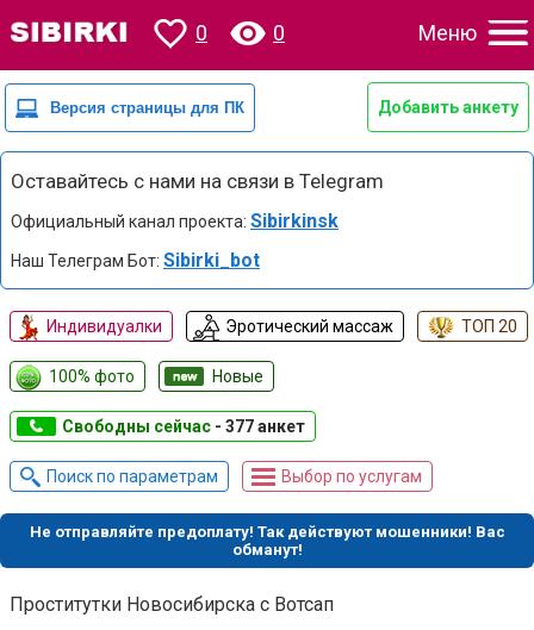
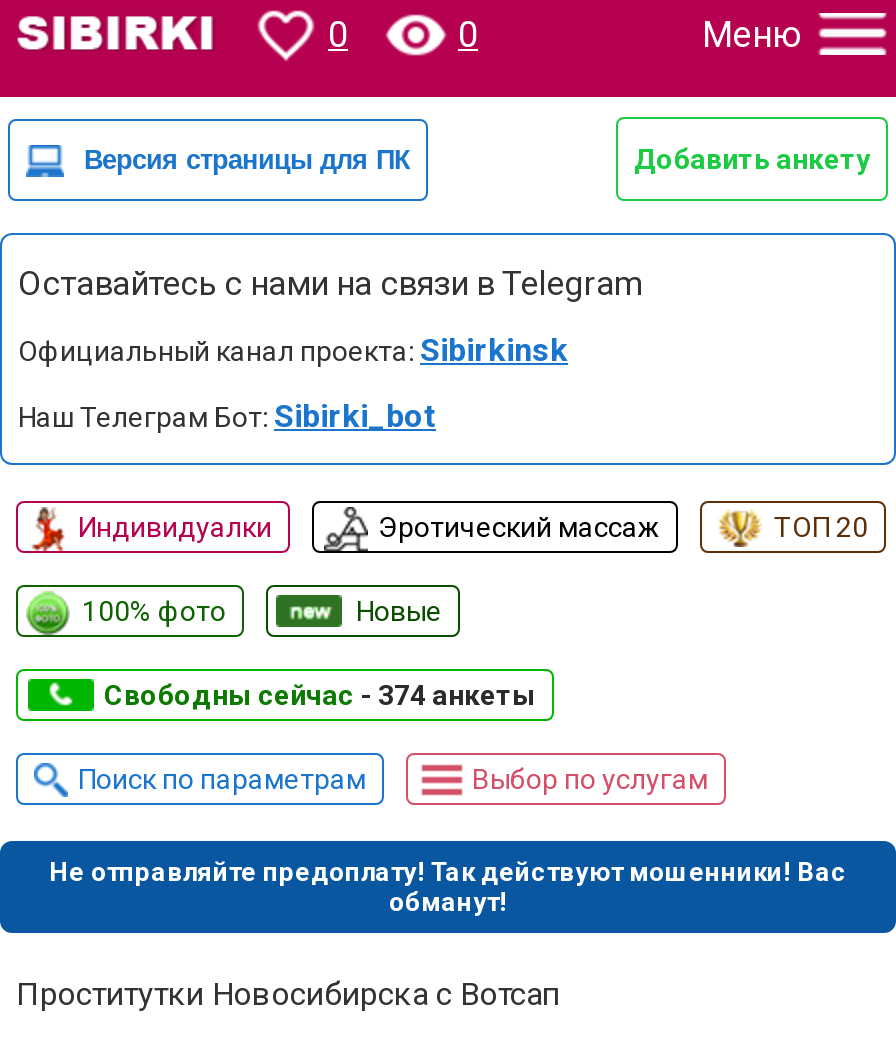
- Свободны сейчас - 377 анкет
+ Свободны сейчас - 374 анкеты
